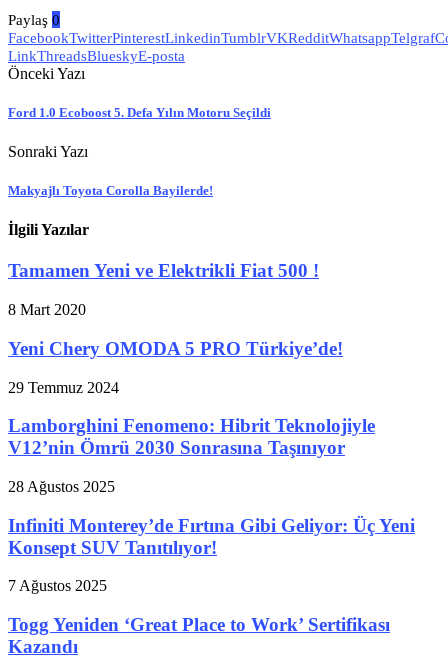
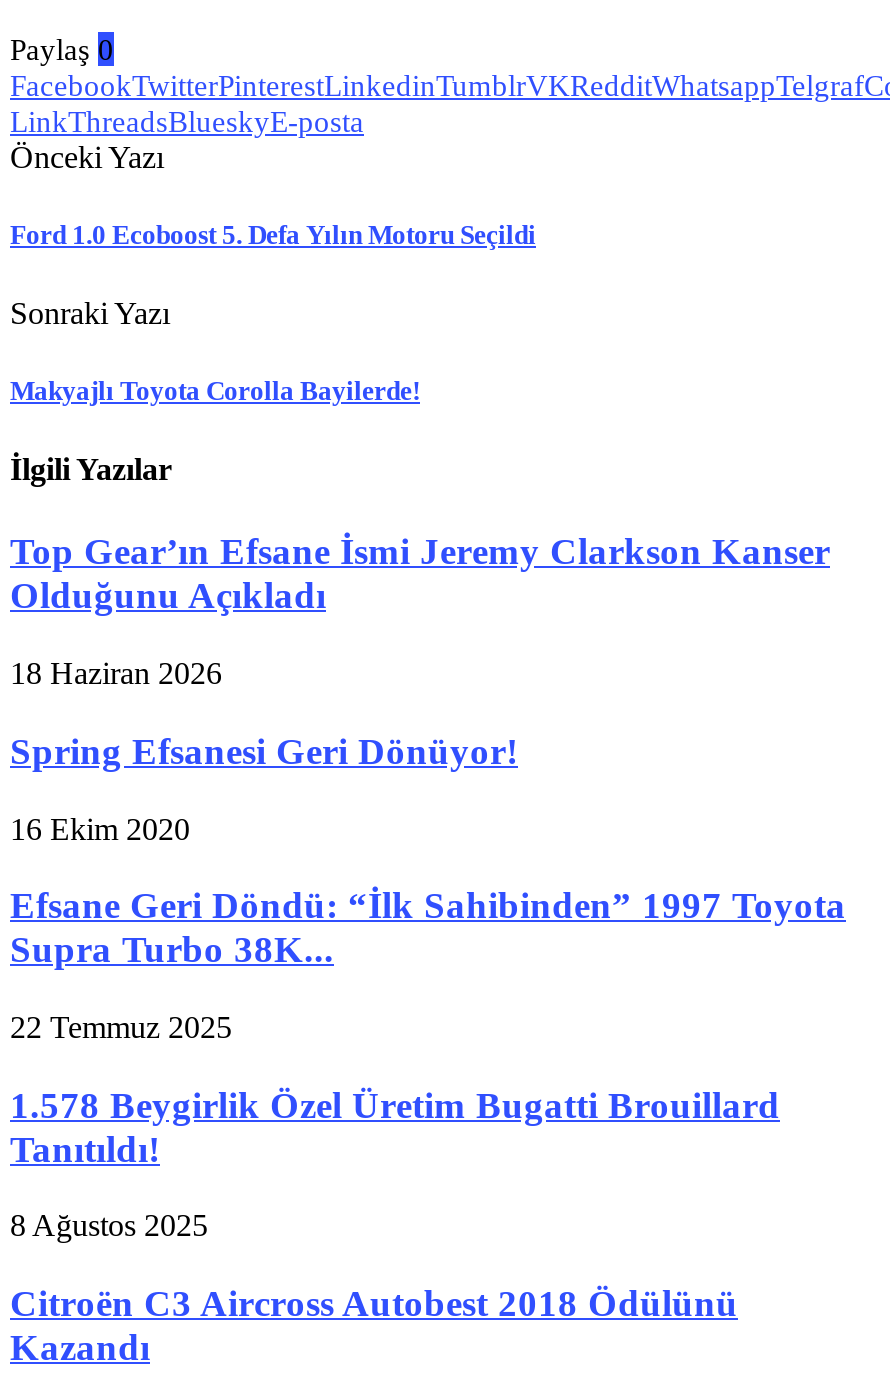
- Tamamen Yeni ve Elektrikli Fiat 500 !
+ Top Gear’ın Efsane İsmi Jeremy Clarkson Kanser
+ Olduğunu Açıkladı

- 8 Mart 2020
+ 18 Haziran 2026

- Yeni Chery OMODA 5 PRO Türkiye’de!
+ Spring Efsanesi Geri Dönüyor!

- 29 Temmuz 2024
+ 16 Ekim 2020

- Lamborghini Fenomeno: Hibrit Teknolojiyle
- V12’nin Ömrü 2030 Sonrasına Taşınıyor
+ Efsane Geri Döndü: “İlk Sahibinden” 1997 Toyota
+ Supra Turbo 38K...

- 28 Ağustos 2025
+ 22 Temmuz 2025

- Infiniti Monterey’de Fırtına Gibi Geliyor: Üç Yeni
- Konsept SUV Tanıtılıyor!
+ 1.578 Beygirlik Özel Üretim Bugatti Brouillard
+ Tanıtıldı!

- 7 Ağustos 2025
+ 8 Ağustos 2025

- Togg Yeniden ‘Great Place to Work’ Sertifikası
+ Citroën C3 Aircross Autobest 2018 Ödülünü
